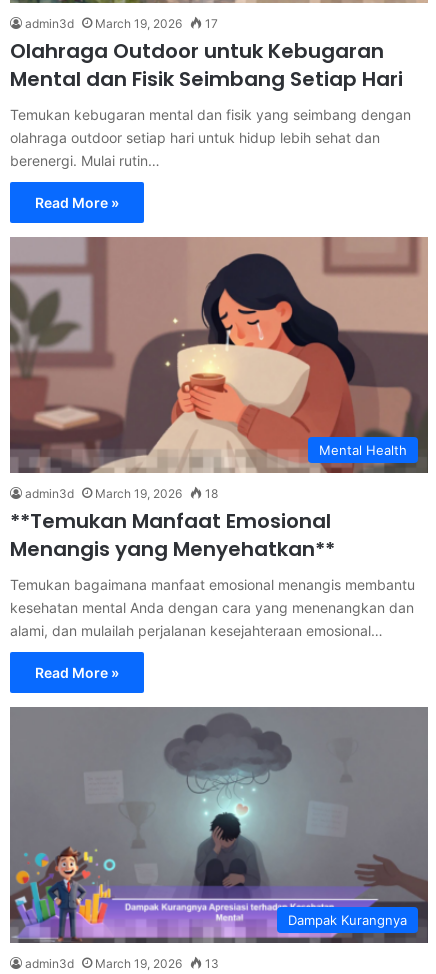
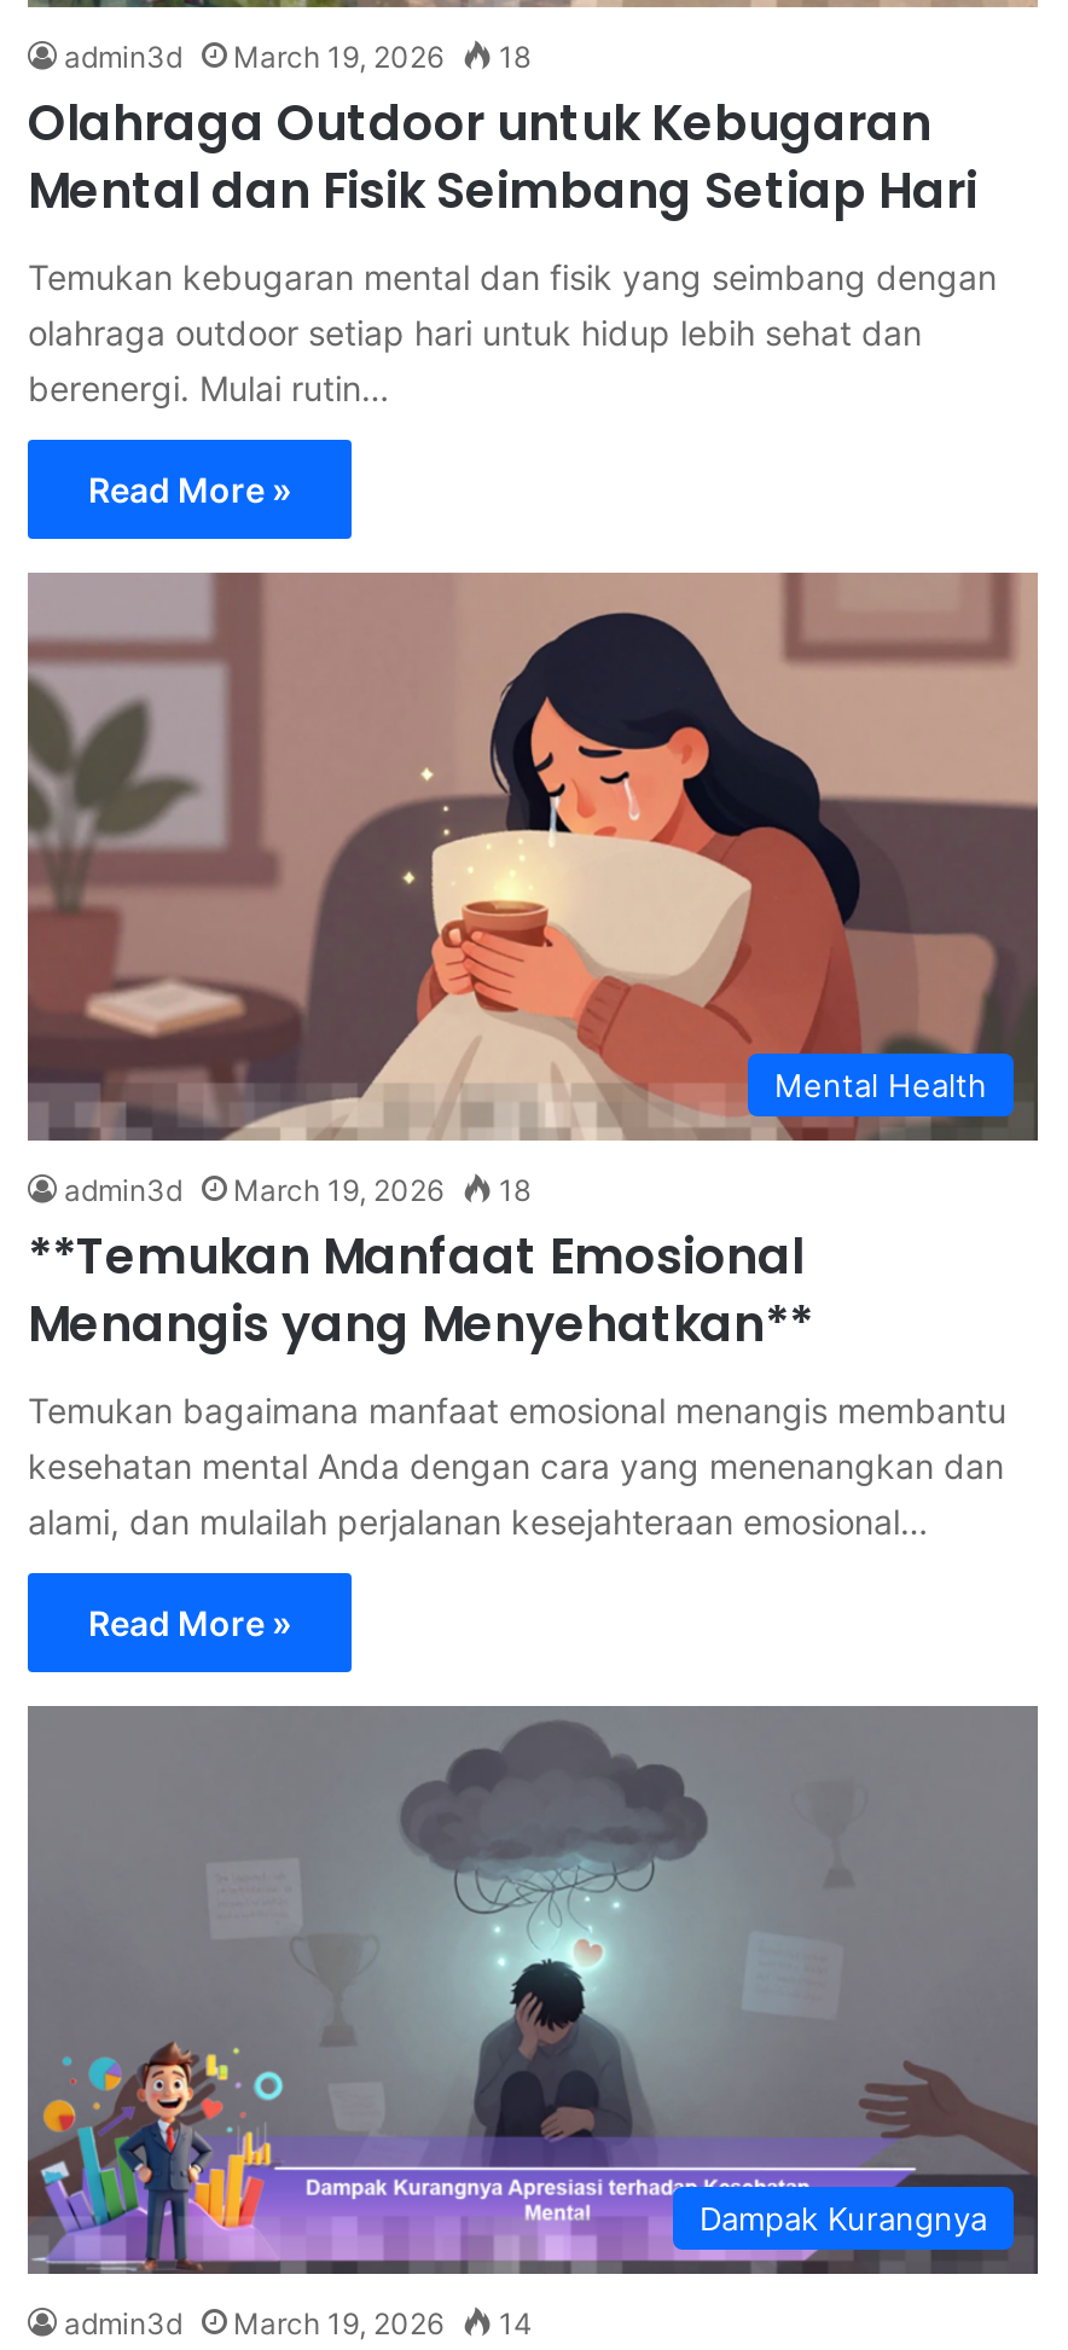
- admin3d March 19, 2026 17
+ admin3d March 19, 2026 18

- admin3d March 19, 2026 13
+ admin3d March 19, 2026 14
